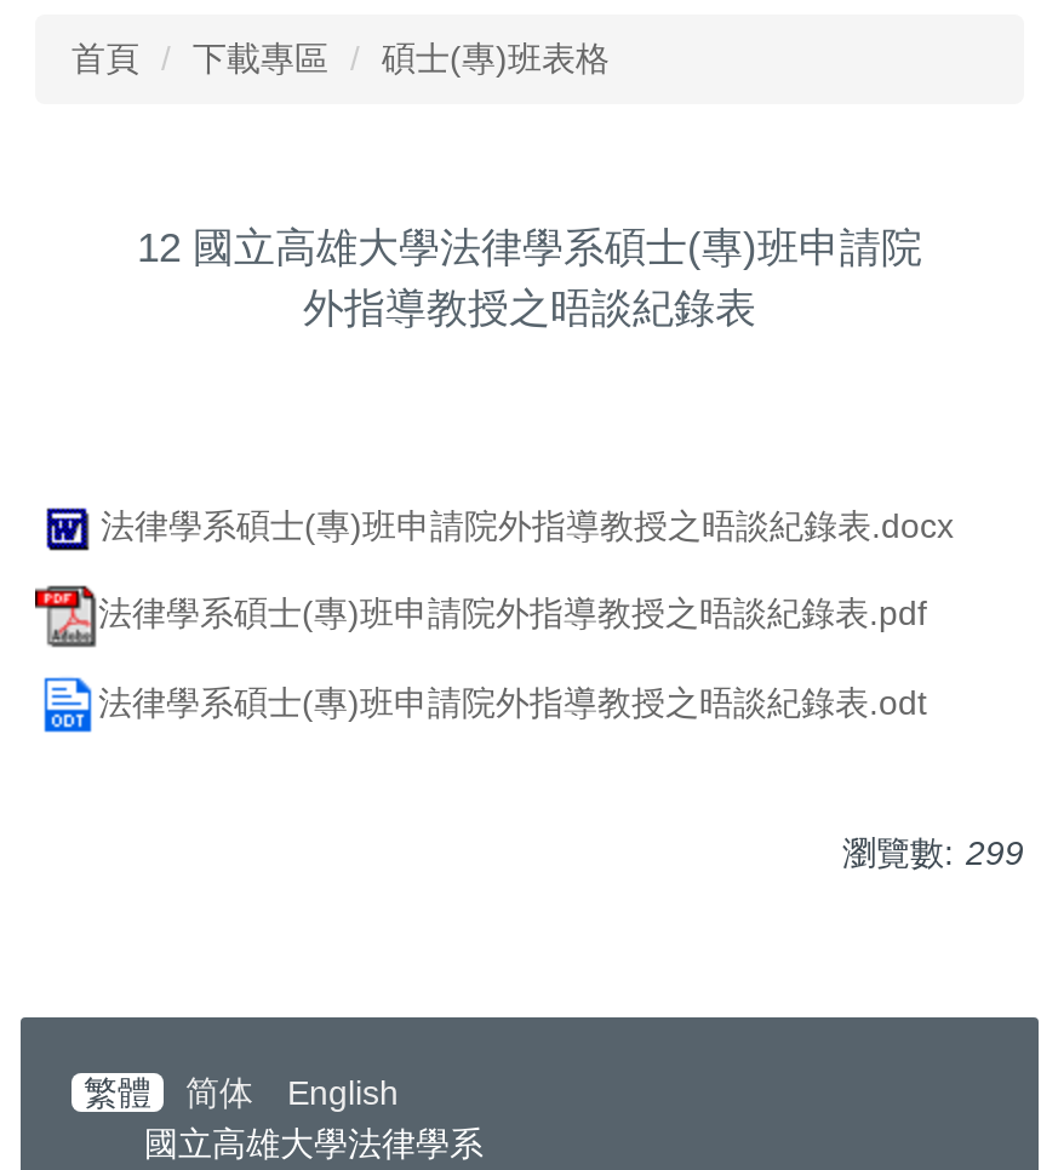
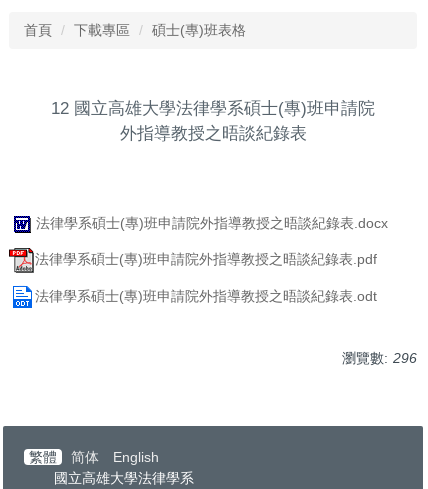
- 瀏覽數: 299
+ 瀏覽數: 296
